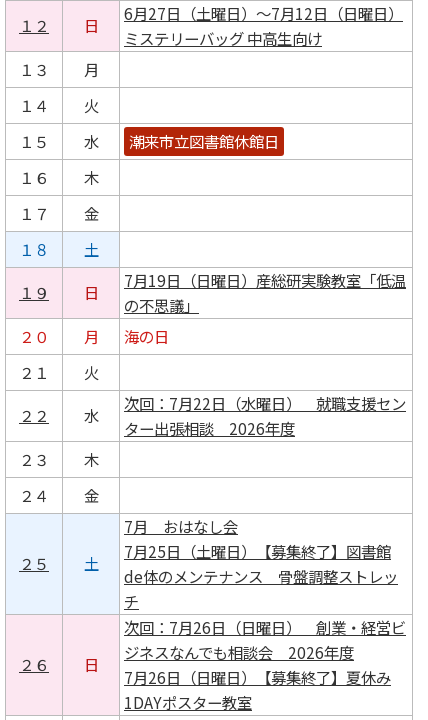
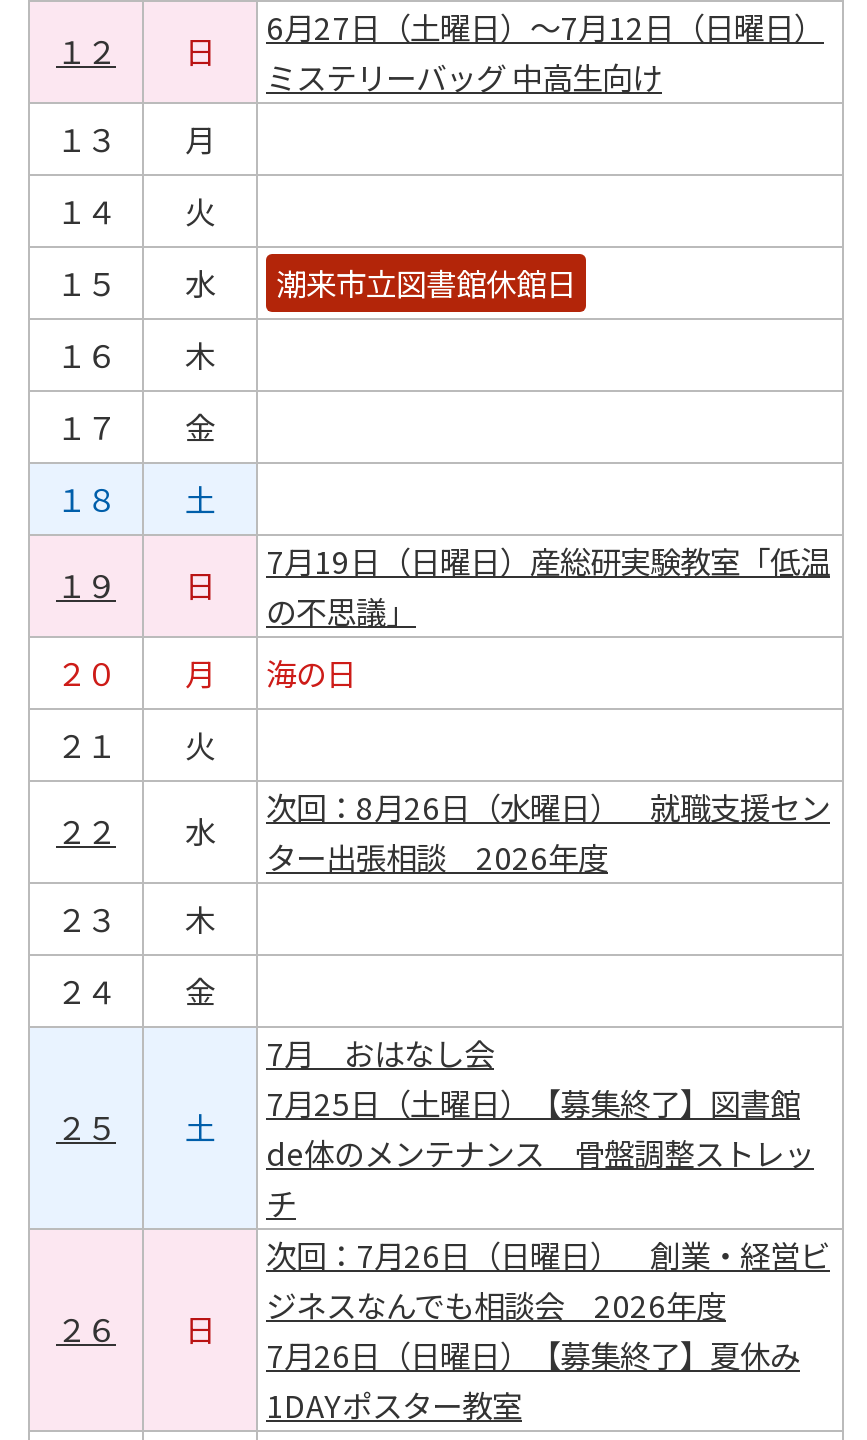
- 次回：7月22日（水曜日） 就職支援セン
+ 次回：8月26日（水曜日） 就職支援セン
